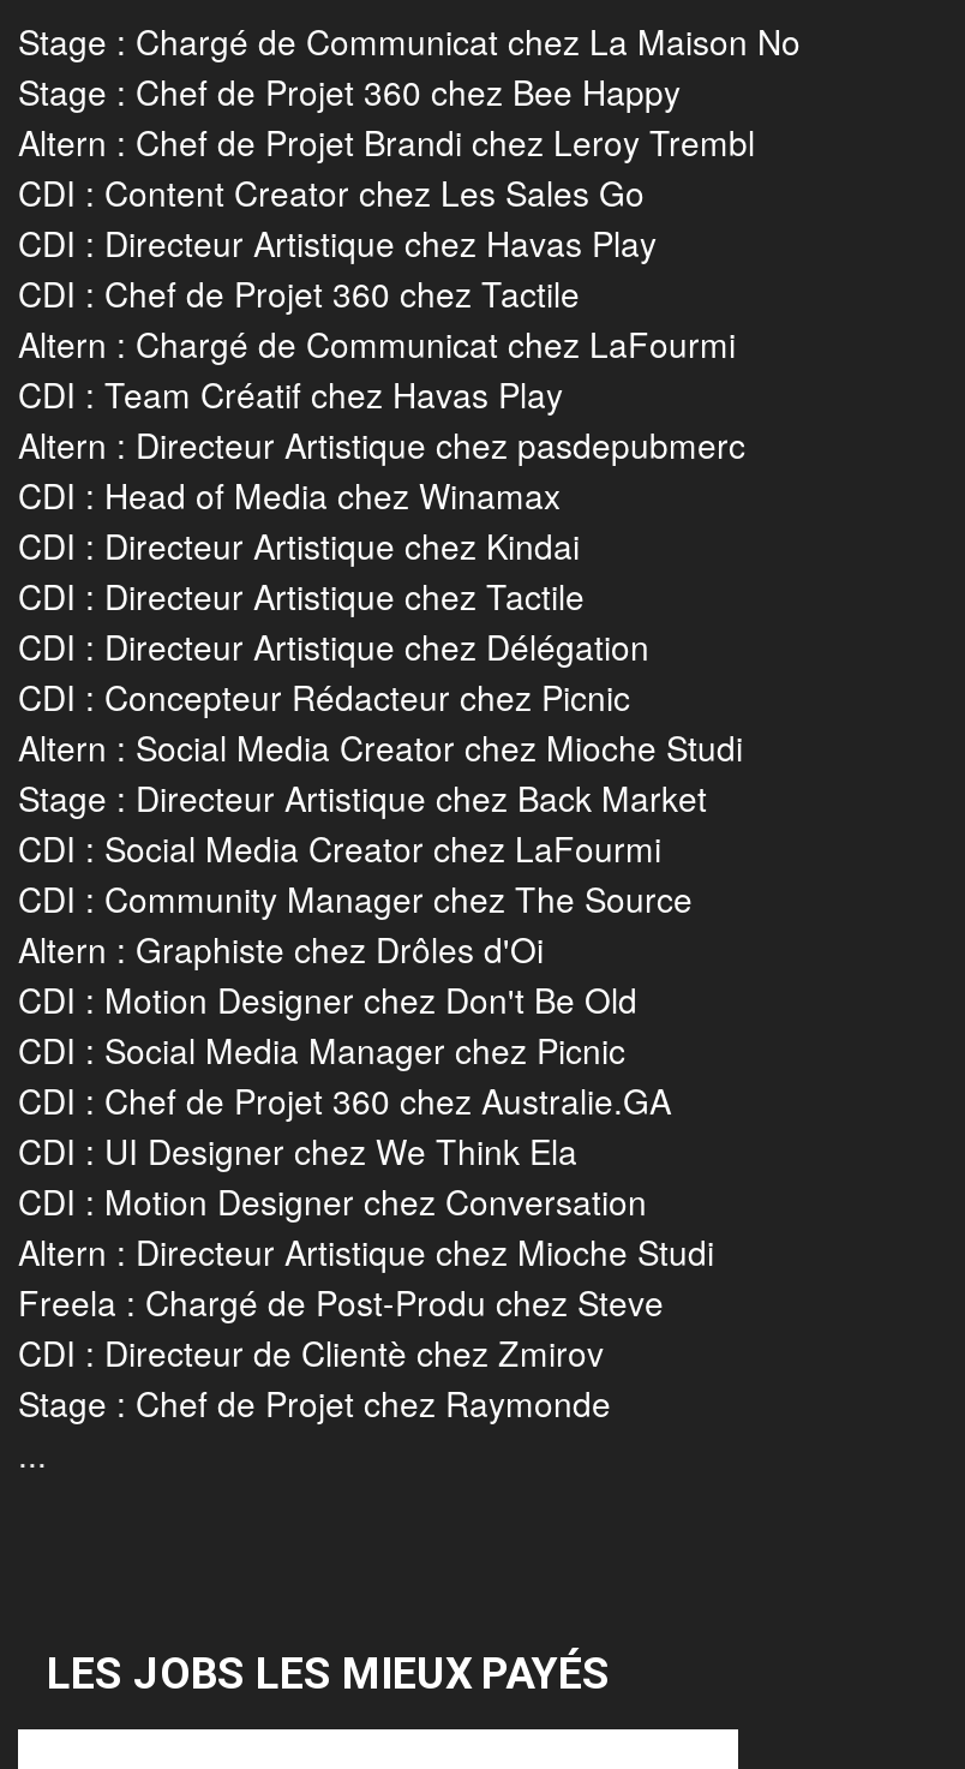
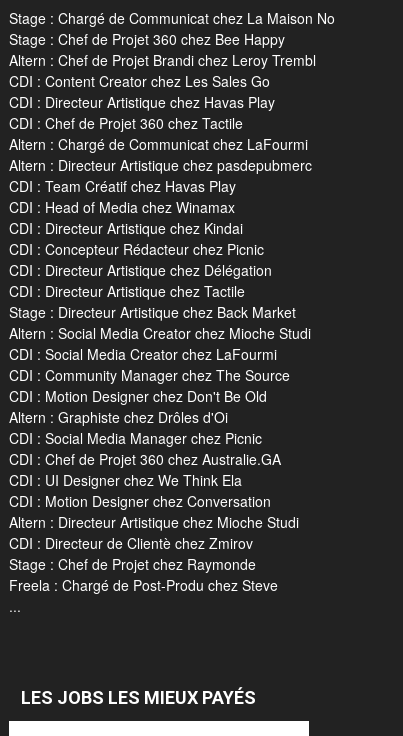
moved down: CDI : Team Créatif chez Havas Play

moved up: Altern : Directeur Artistique chez pasdepubmerc

moved down: CDI : Directeur Artistique chez Délégation | CDI : Directeur Artistique chez Tactile

moved up: CDI : Concepteur Rédacteur chez Picnic

moved down: Altern : Social Media Creator chez Mioche Studi

moved up: Stage : Directeur Artistique chez Back Market

moved down: Altern : Graphiste chez Drôles d'Oi

moved up: CDI : Motion Designer chez Don't Be Old

moved down: Freela : Chargé de Post-Produ chez Steve

moved up: CDI : Directeur de Clientè chez Zmirov | Stage : Chef de Projet chez Raymonde
